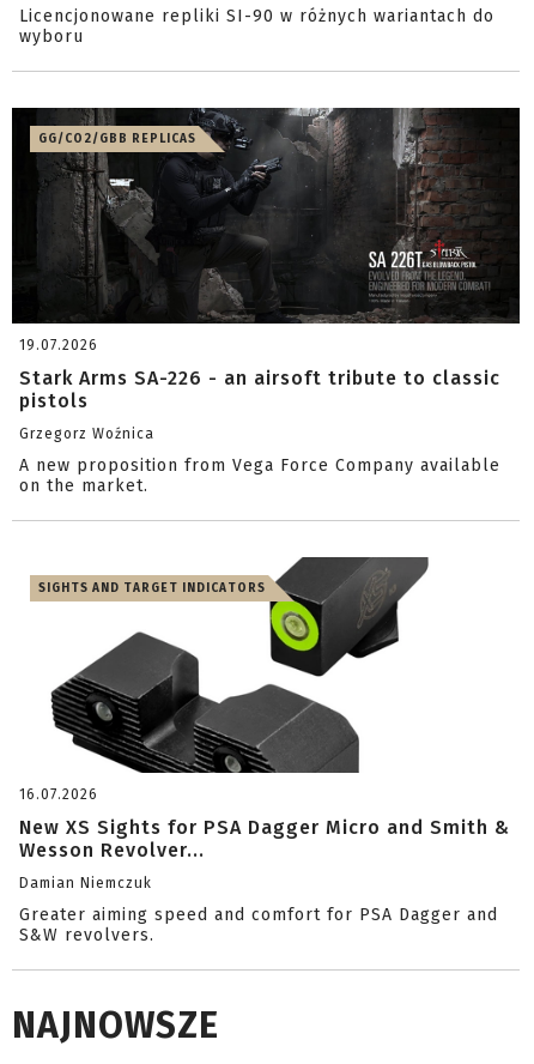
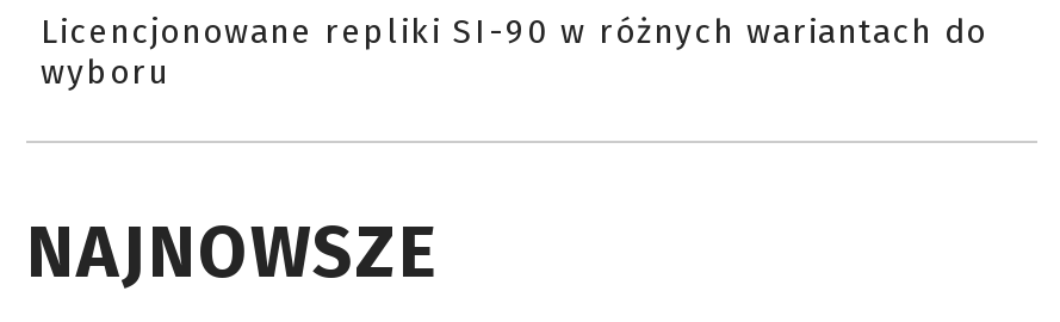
- [image]
- GG/CO2/GBB REPLICAS

- 19.07.2026
- Stark Arms SA-226 - an airsoft tribute to classic
- pistols
- Grzegorz Woźnica
- A new proposition from Vega Force Company available
- on the market.

- [image]
- SIGHTS AND TARGET INDICATORS

- 16.07.2026
- New XS Sights for PSA Dagger Micro and Smith &
- Wesson Revolver...
- Damian Niemczuk
- Greater aiming speed and comfort for PSA Dagger and
- S&W revolvers.
